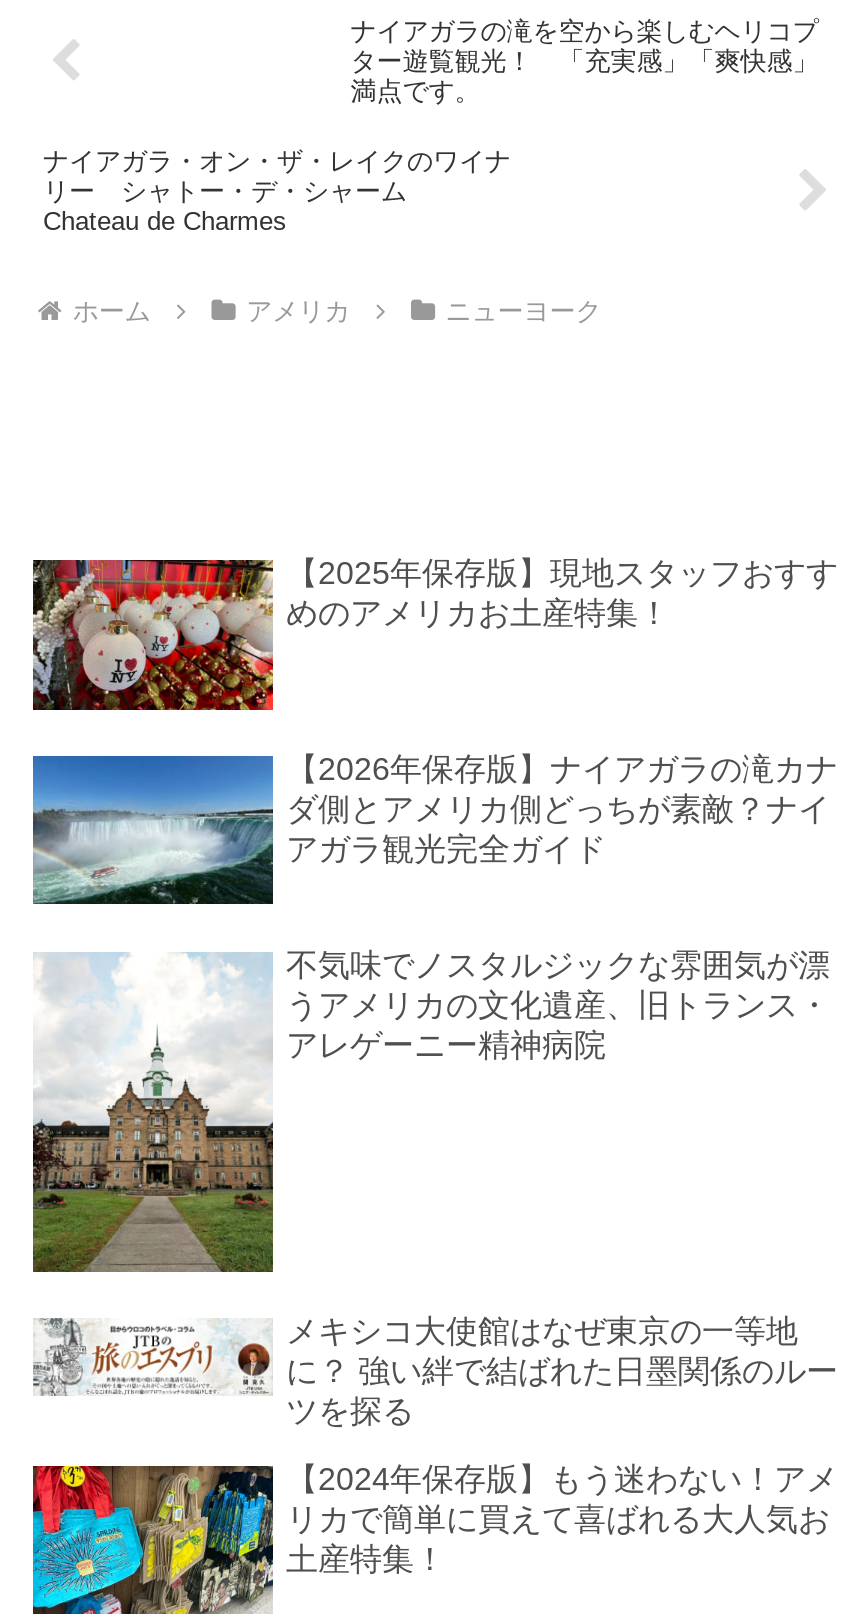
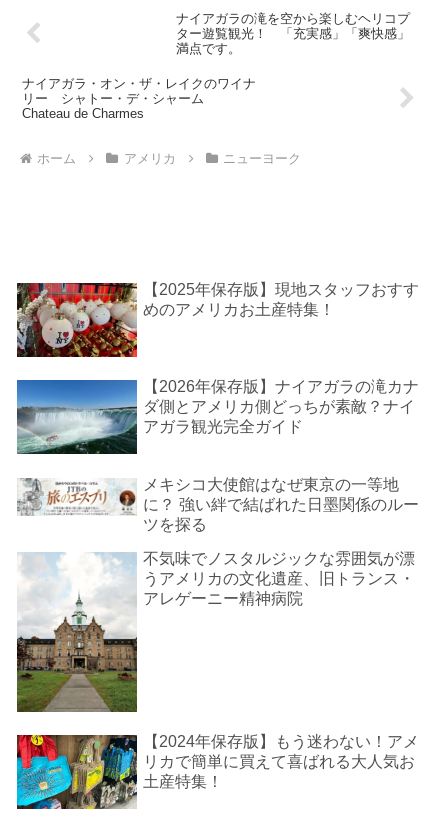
moved down: [image] | 不気味でノスタルジックな雰囲気が漂 | うアメリカの文化遺産、旧トランス・ | アレゲーニー精神病院

moved up: [image] | メキシコ大使館はなぜ東京の一等地 | に？ 強い絆で結ばれた日墨関係のルー | ツを探る
